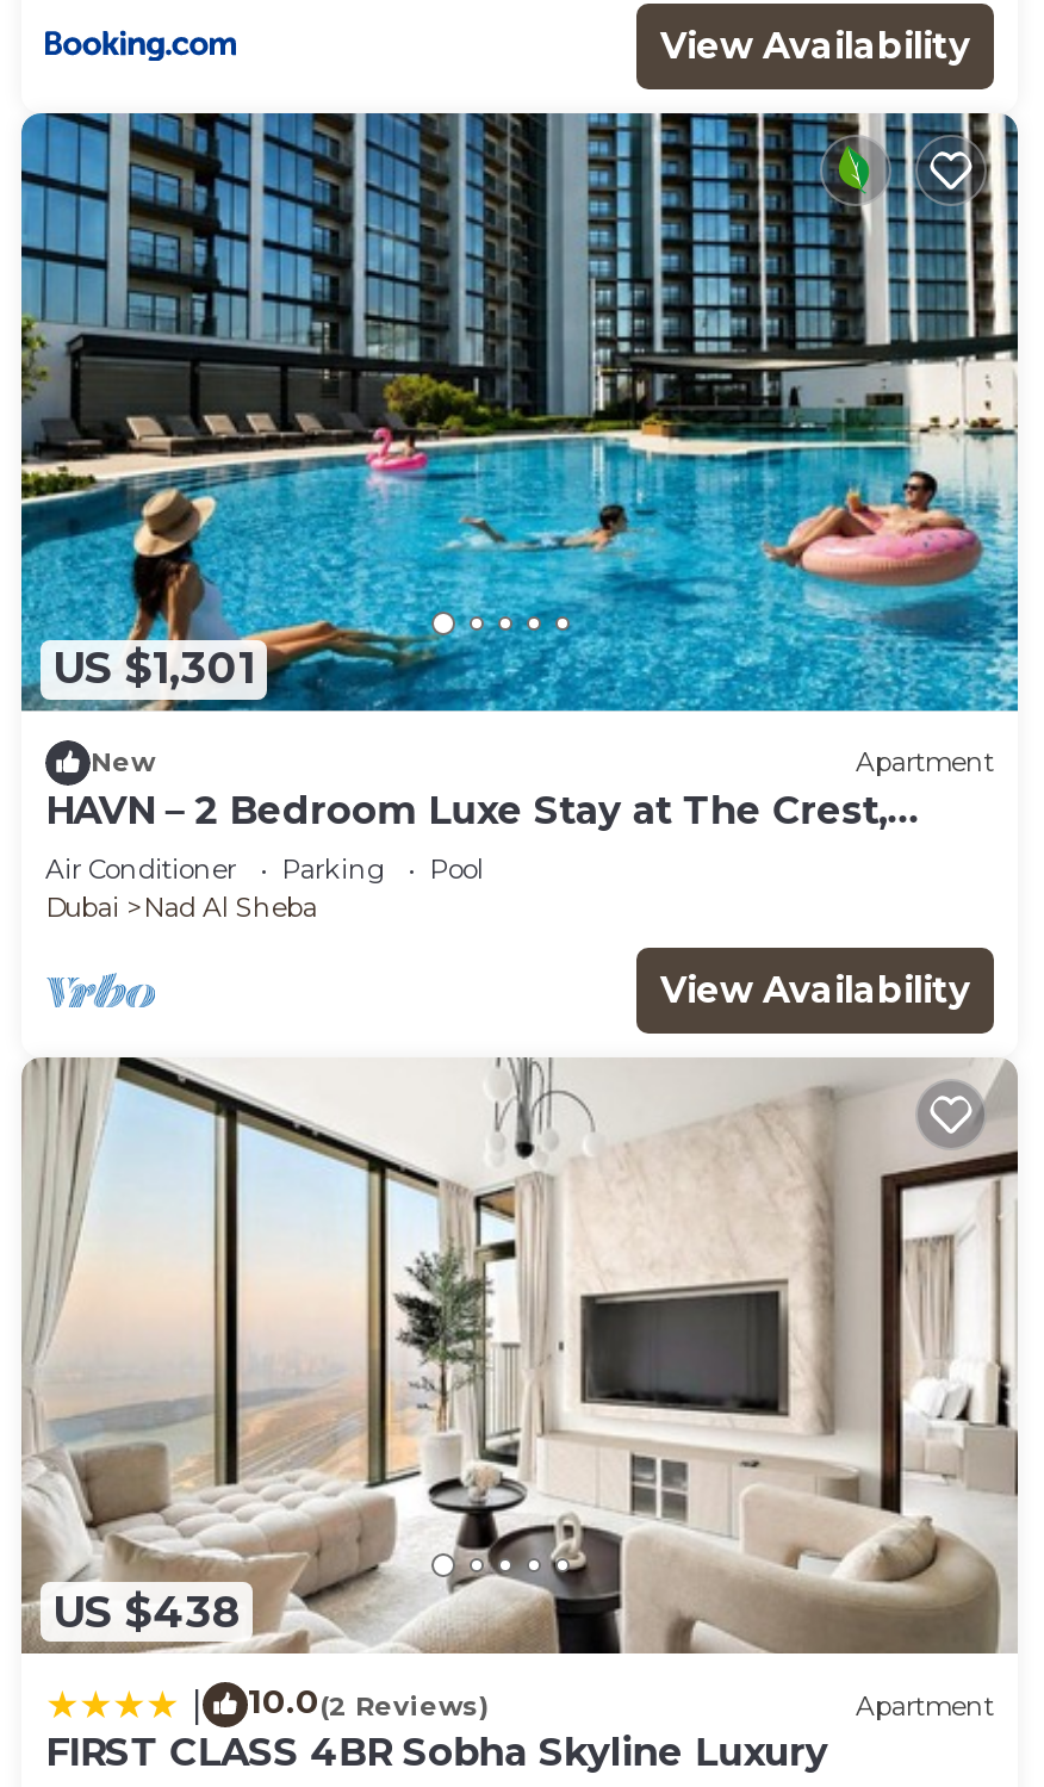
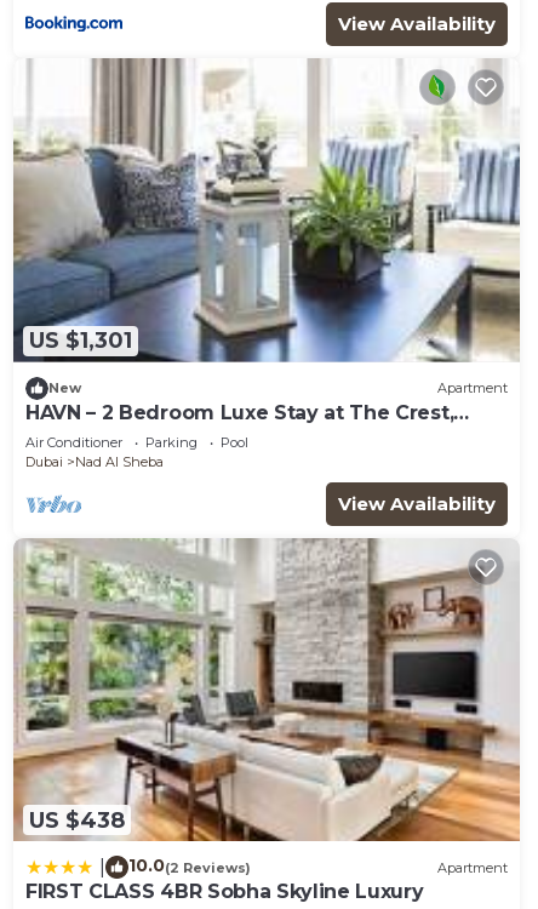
- [image]
+ [image]

- [image]
+ [image]
